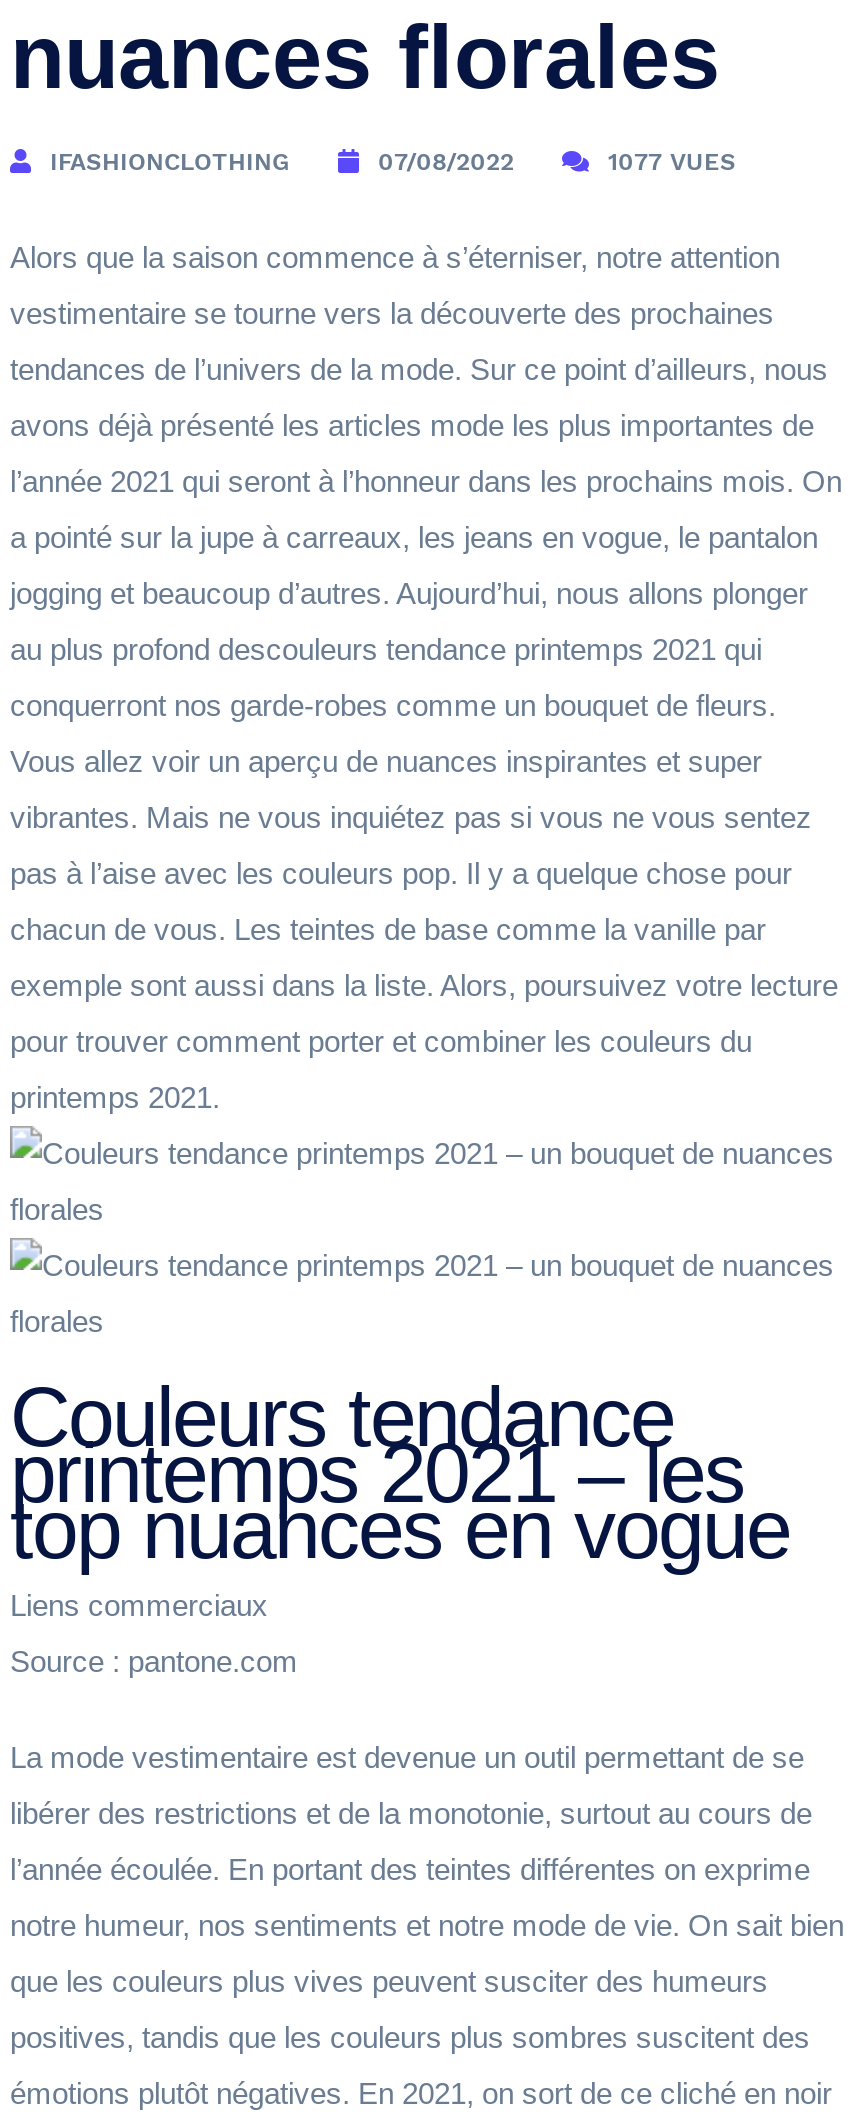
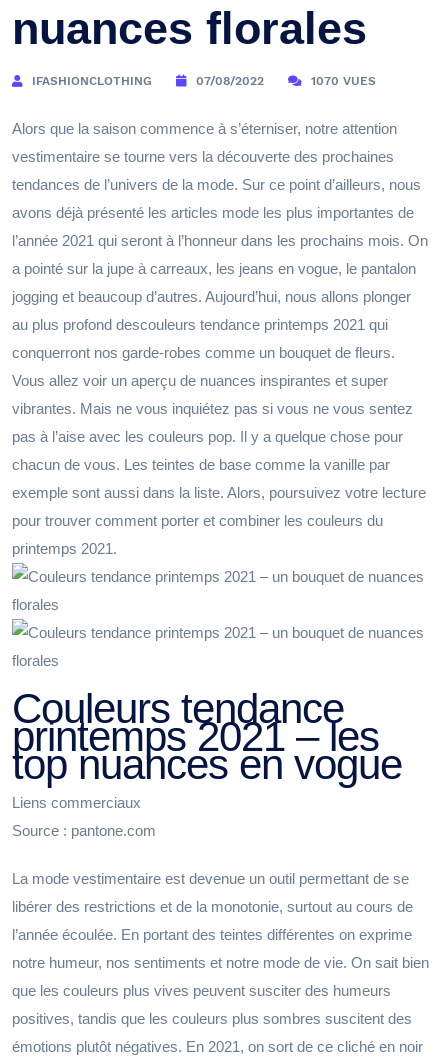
- 1077 VUES
+ 1070 VUES
